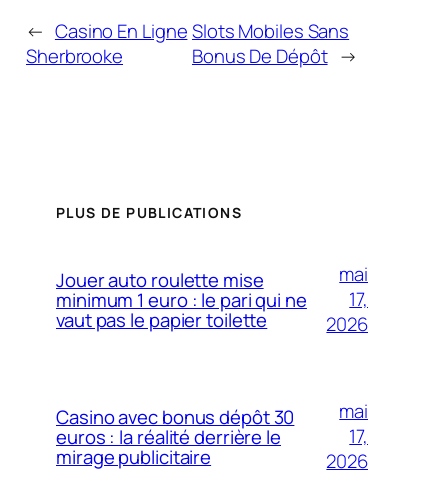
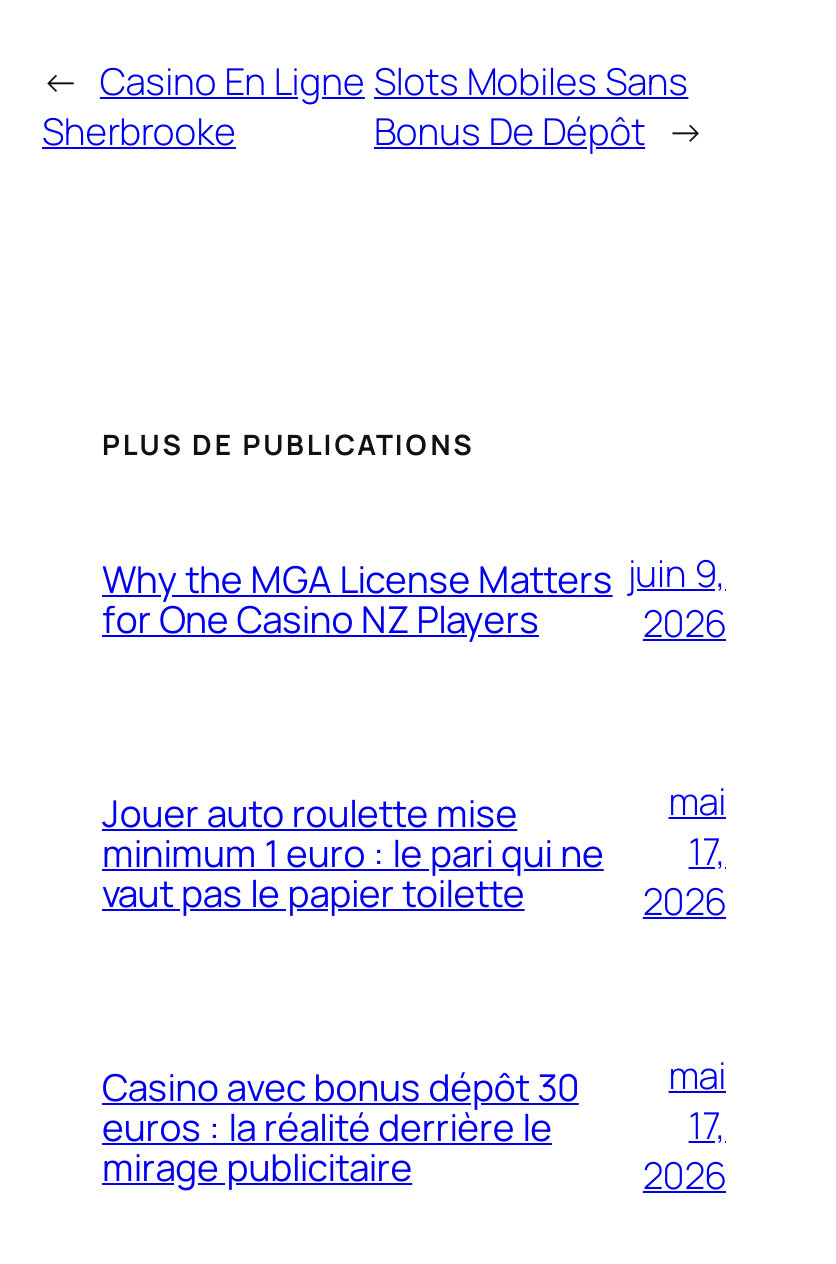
+ Why the MGA License Matters
+ for One Casino NZ Players

+ juin 9,
+ 2026
